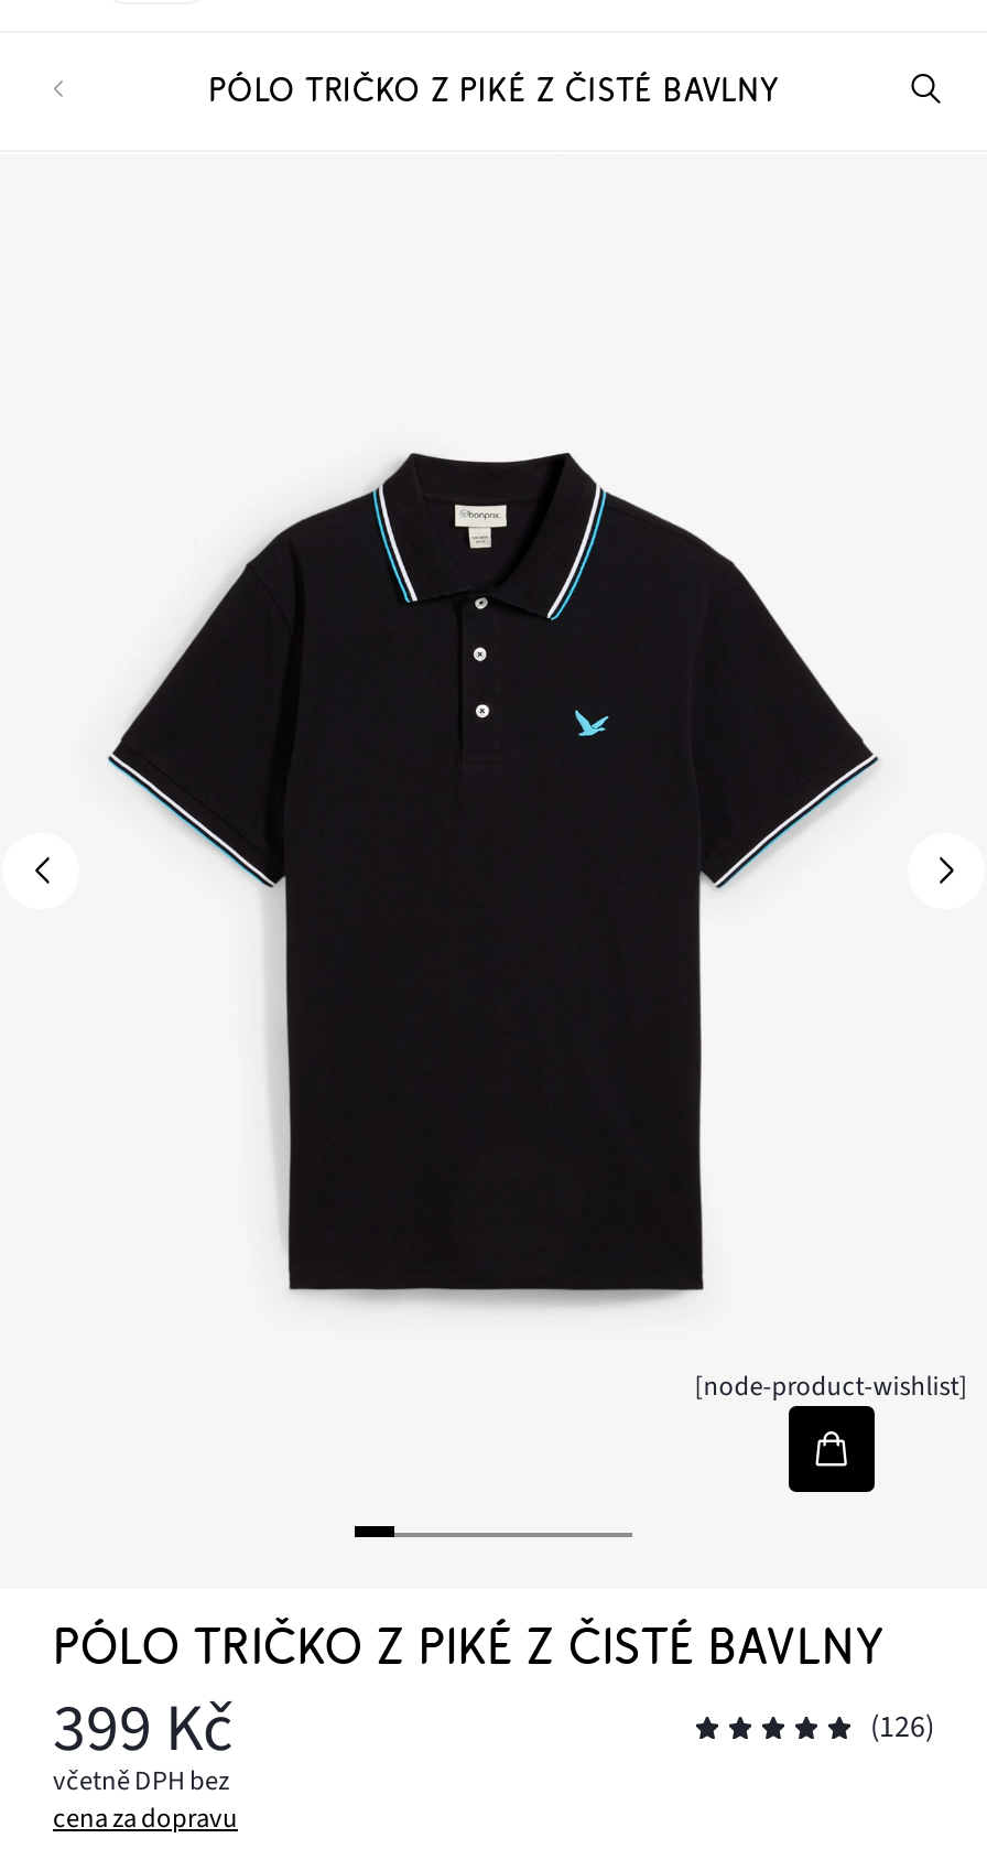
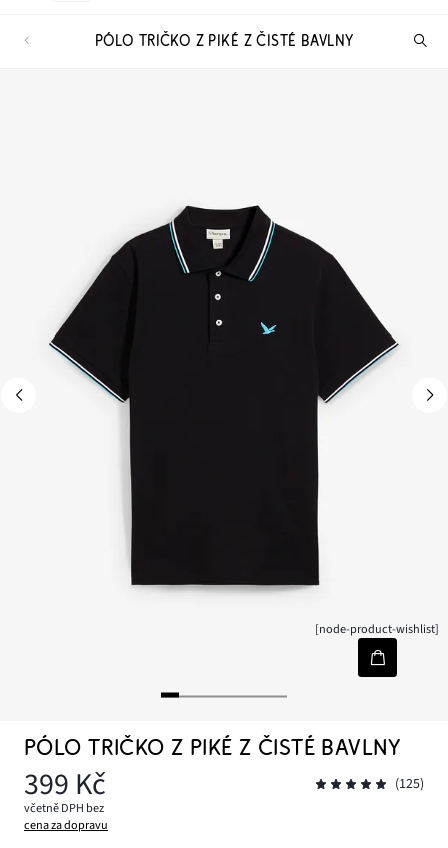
- (126)
+ (125)
